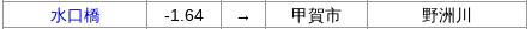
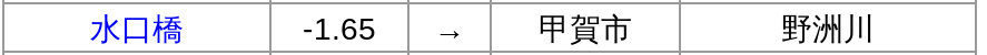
- -1.64
+ -1.65
